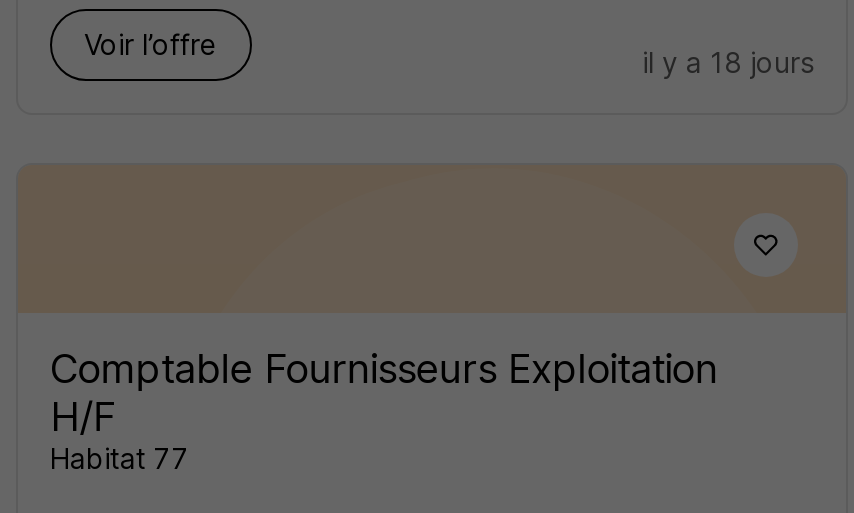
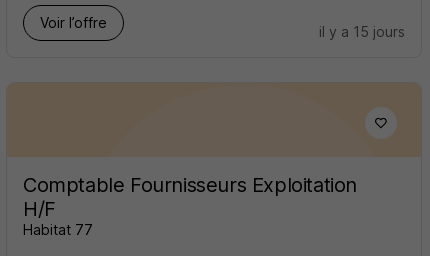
- il y a 18 jours
+ il y a 15 jours
